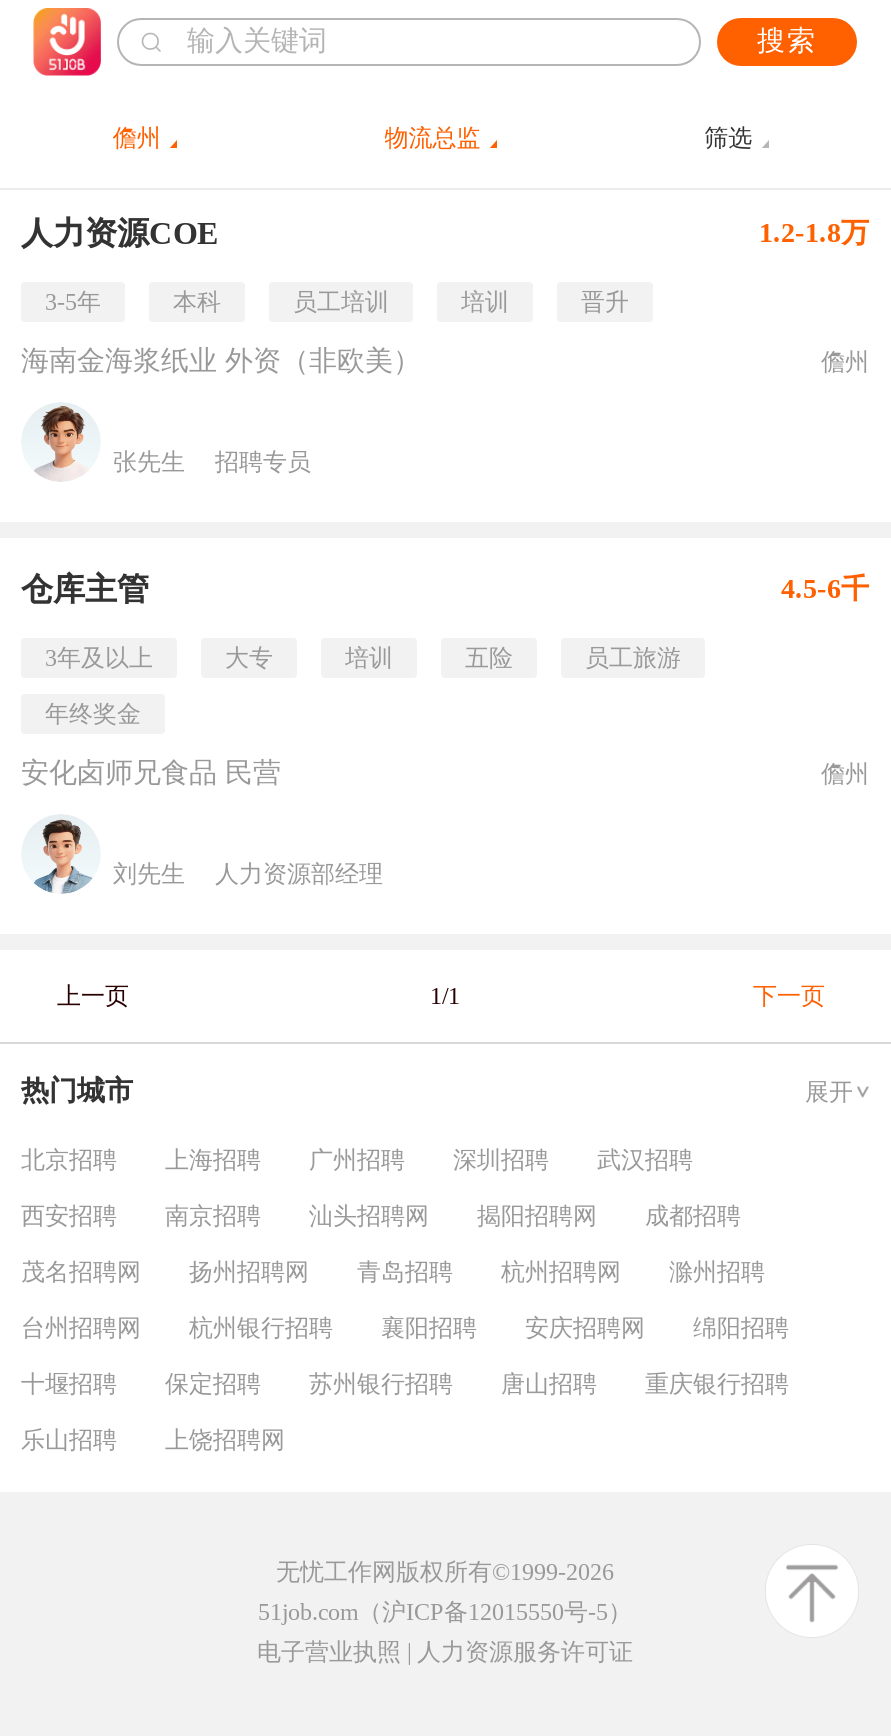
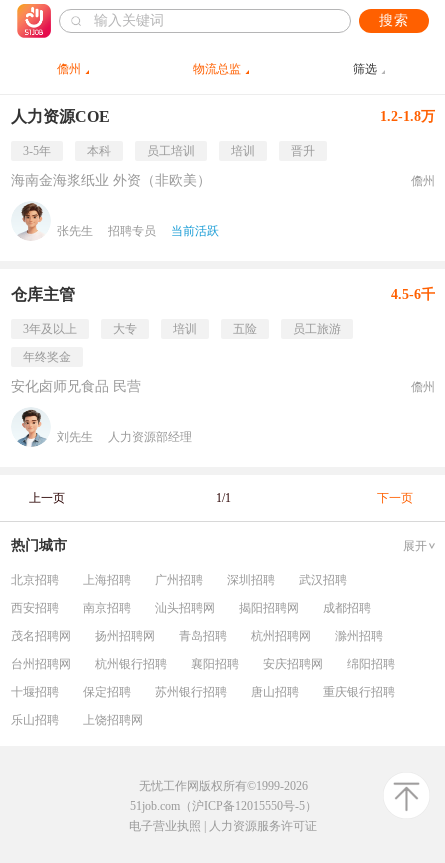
+ 当前活跃
